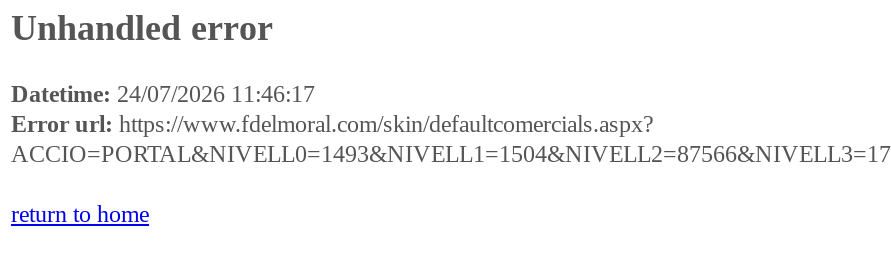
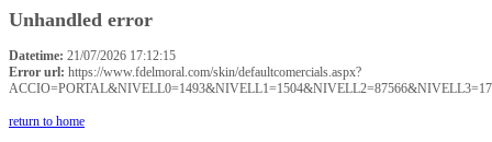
- Datetime: 24/07/2026 11:46:17
+ Datetime: 21/07/2026 17:12:15
